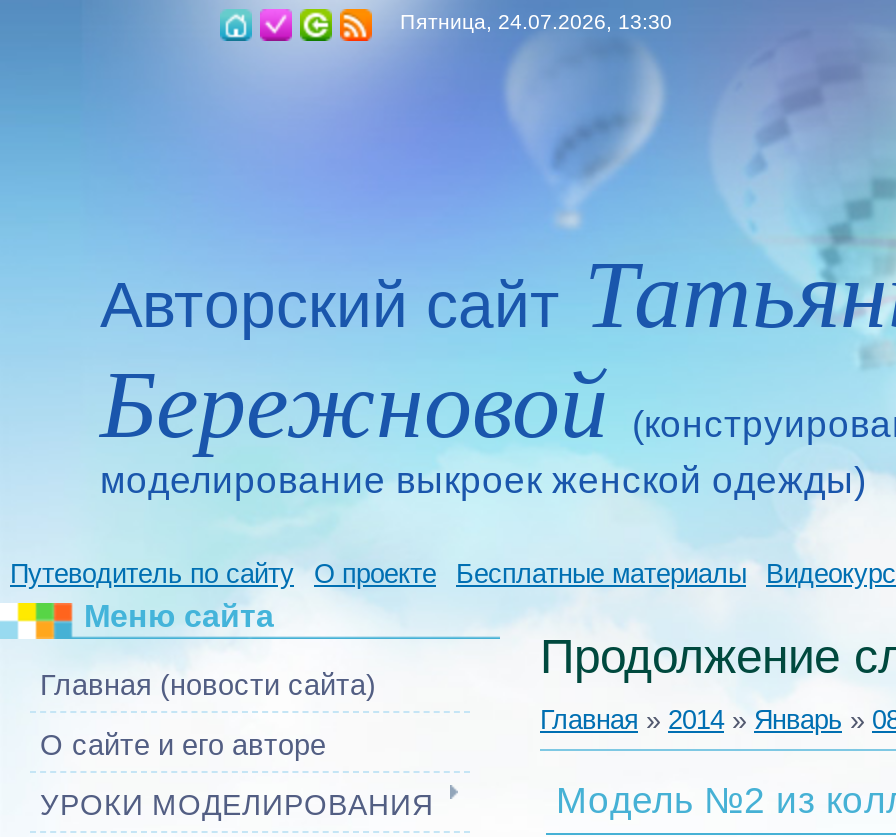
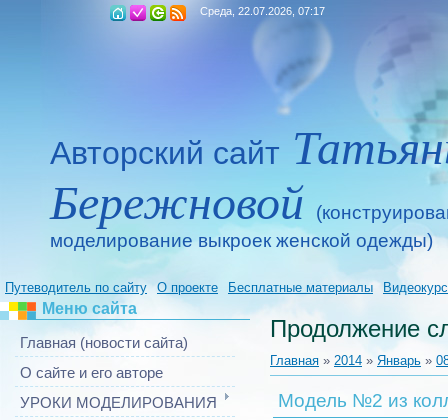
- Пятница, 24.07.2026, 13:30
+ Среда, 22.07.2026, 07:17
